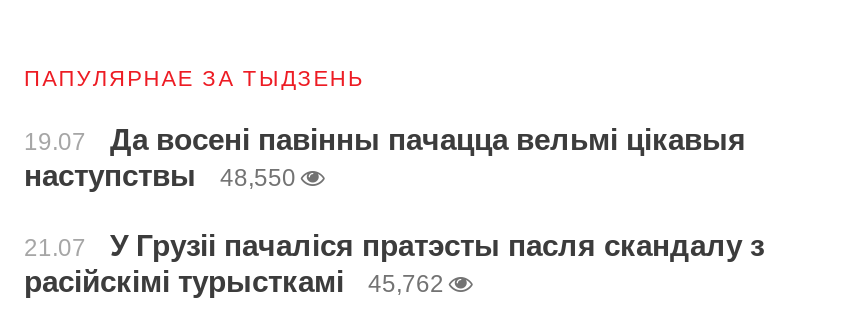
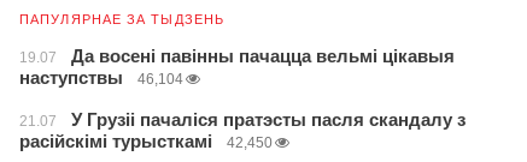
- наступствы 48,550
+ наступствы 46,104

- расійскімі турысткамі 45,762
+ расійскімі турысткамі 42,450
